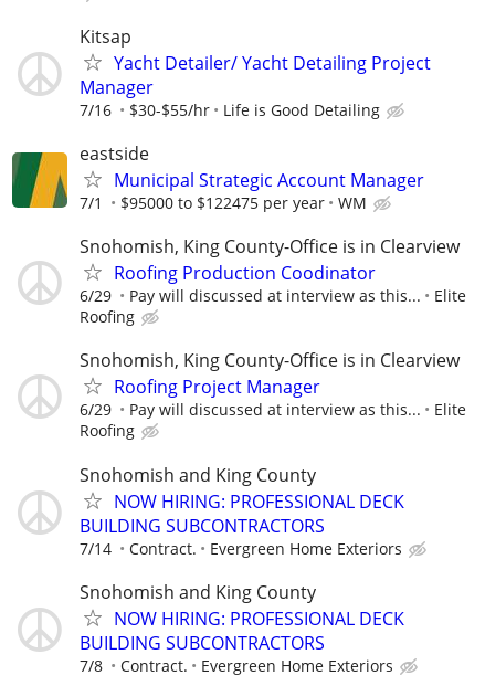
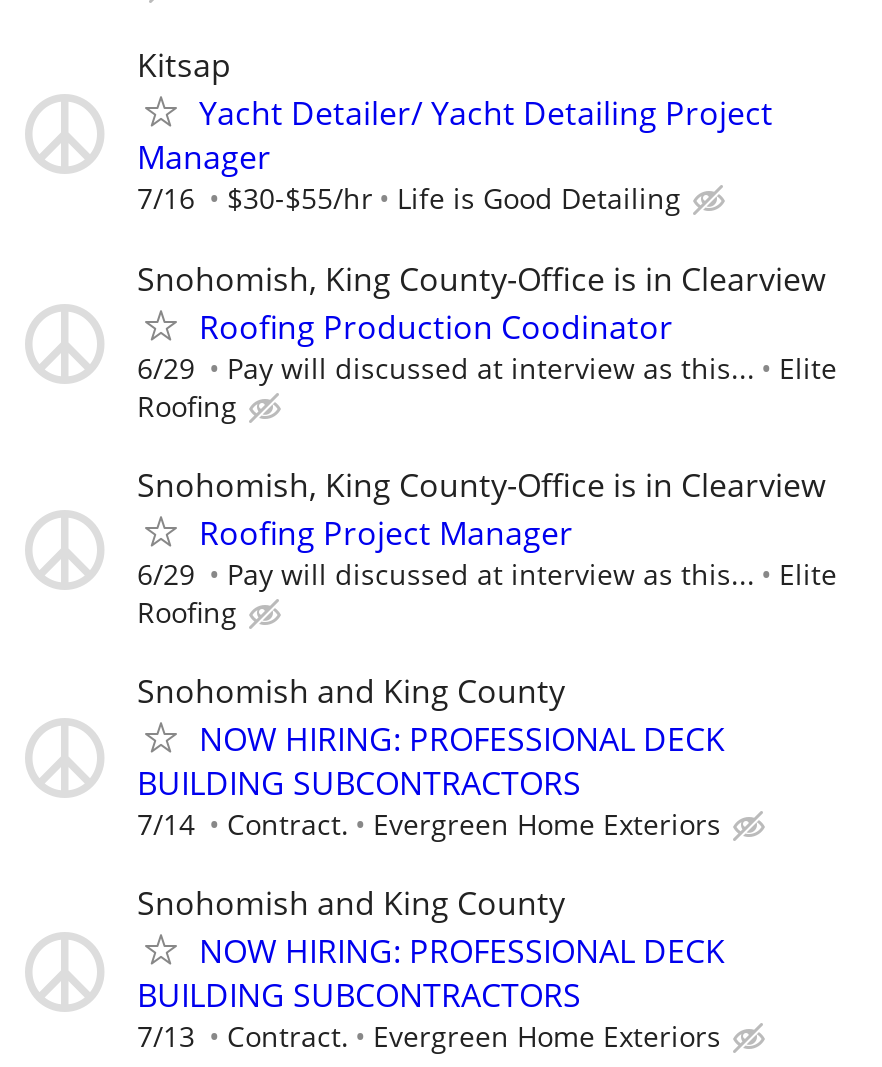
- [image]
- eastside
- Municipal Strategic Account Manager
- 7/1
- $95000 to $122475 per year
- WM

- 7/8 Contract. Evergreen Home Exteriors
+ 7/13 Contract. Evergreen Home Exteriors
